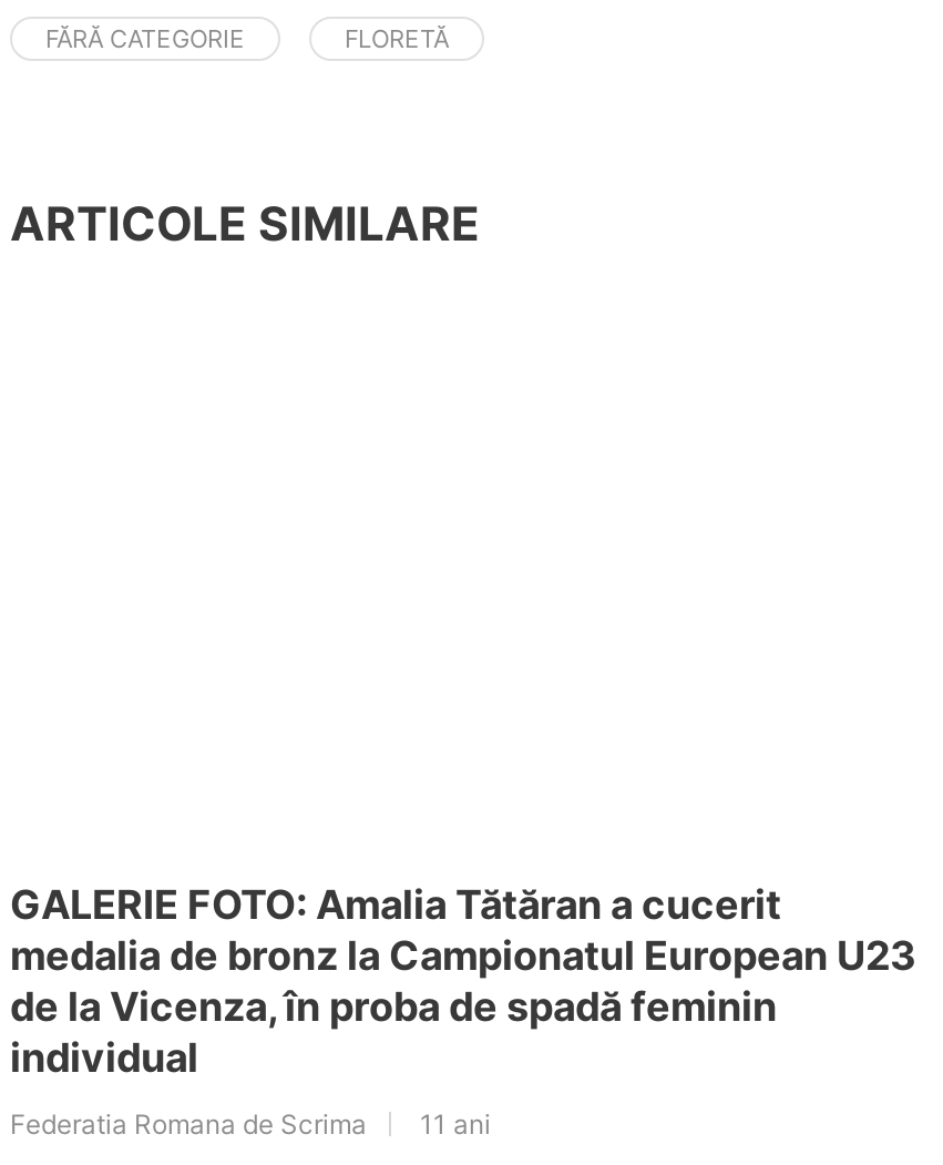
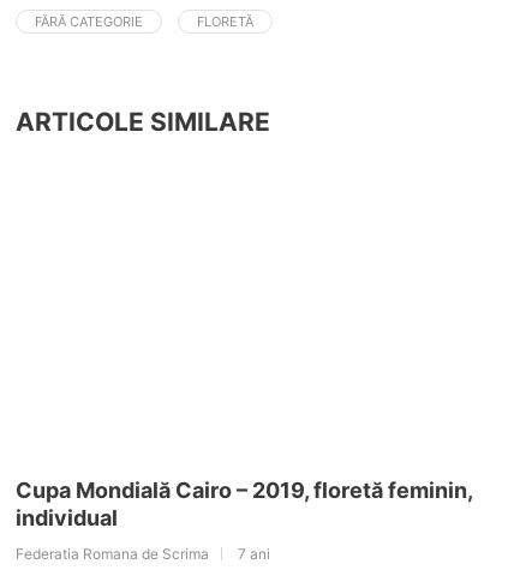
- GALERIE FOTO: Amalia Tătăran a cucerit
- medalia de bronz la Campionatul European U23
- de la Vicenza, în proba de spadă feminin
+ Cupa Mondială Cairo – 2019, floretă feminin,

- Federatia Romana de Scrima 11 ani
+ Federatia Romana de Scrima 7 ani
